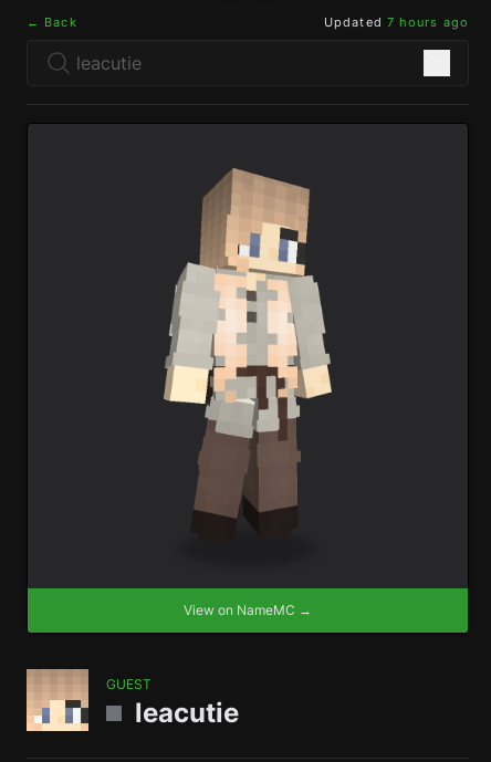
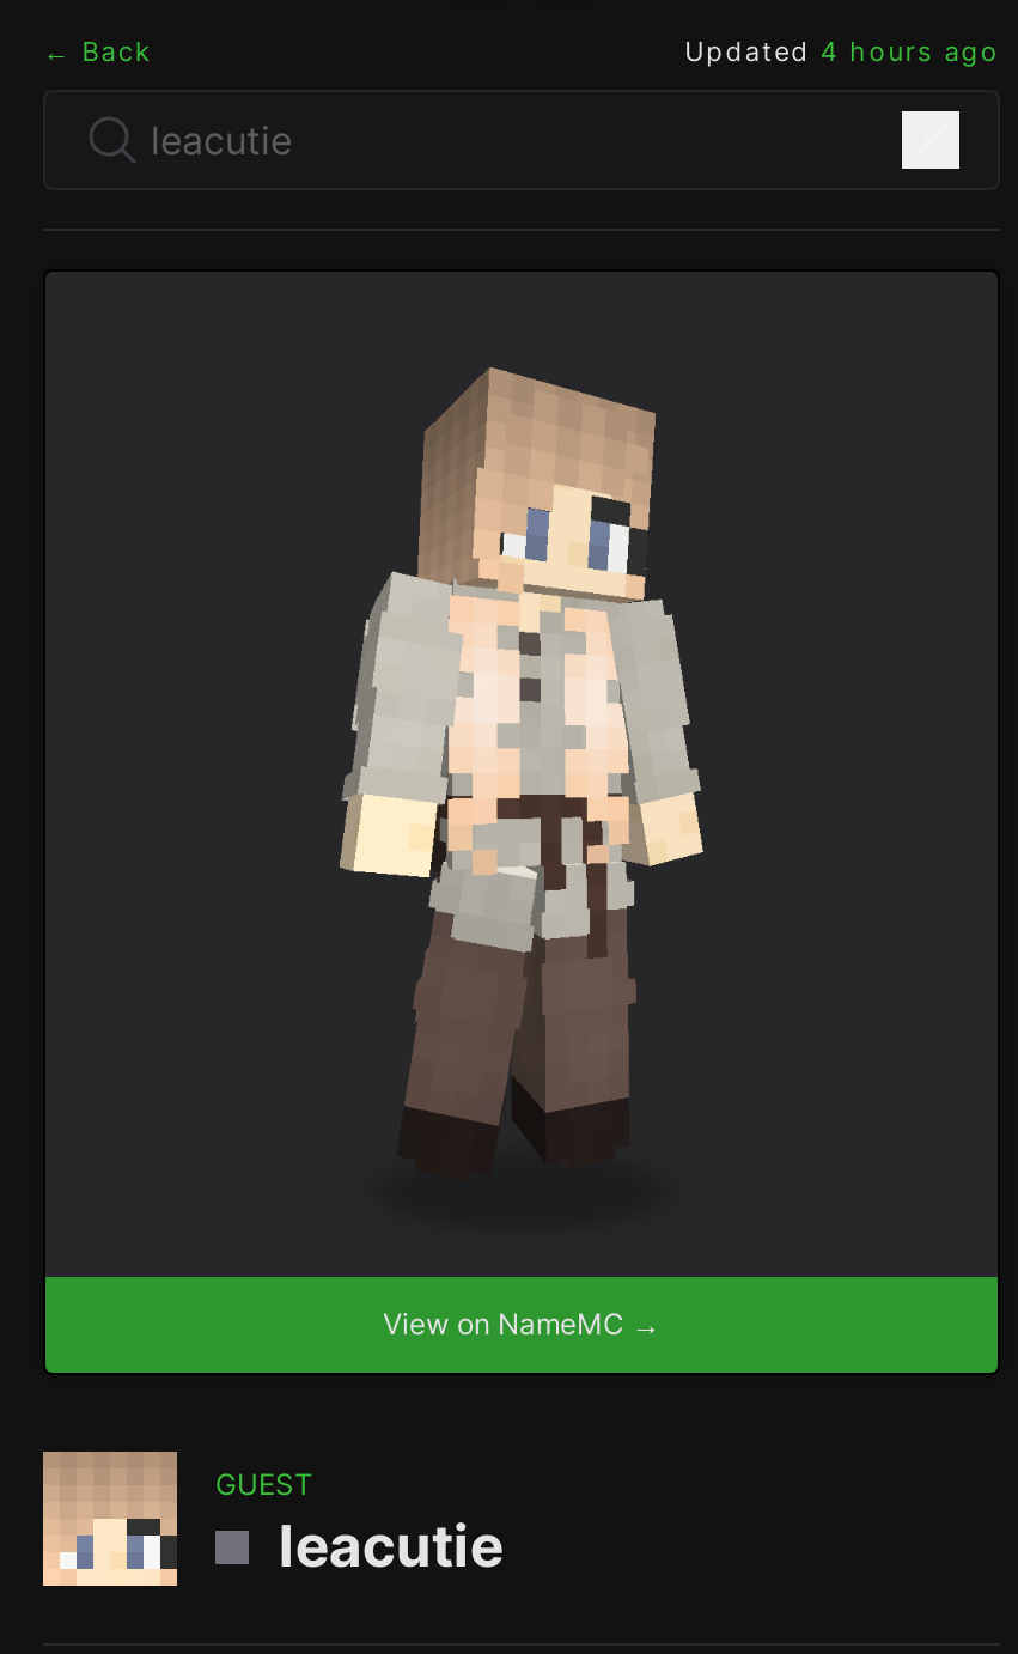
- Updated 7 hours ago
+ Updated 4 hours ago
